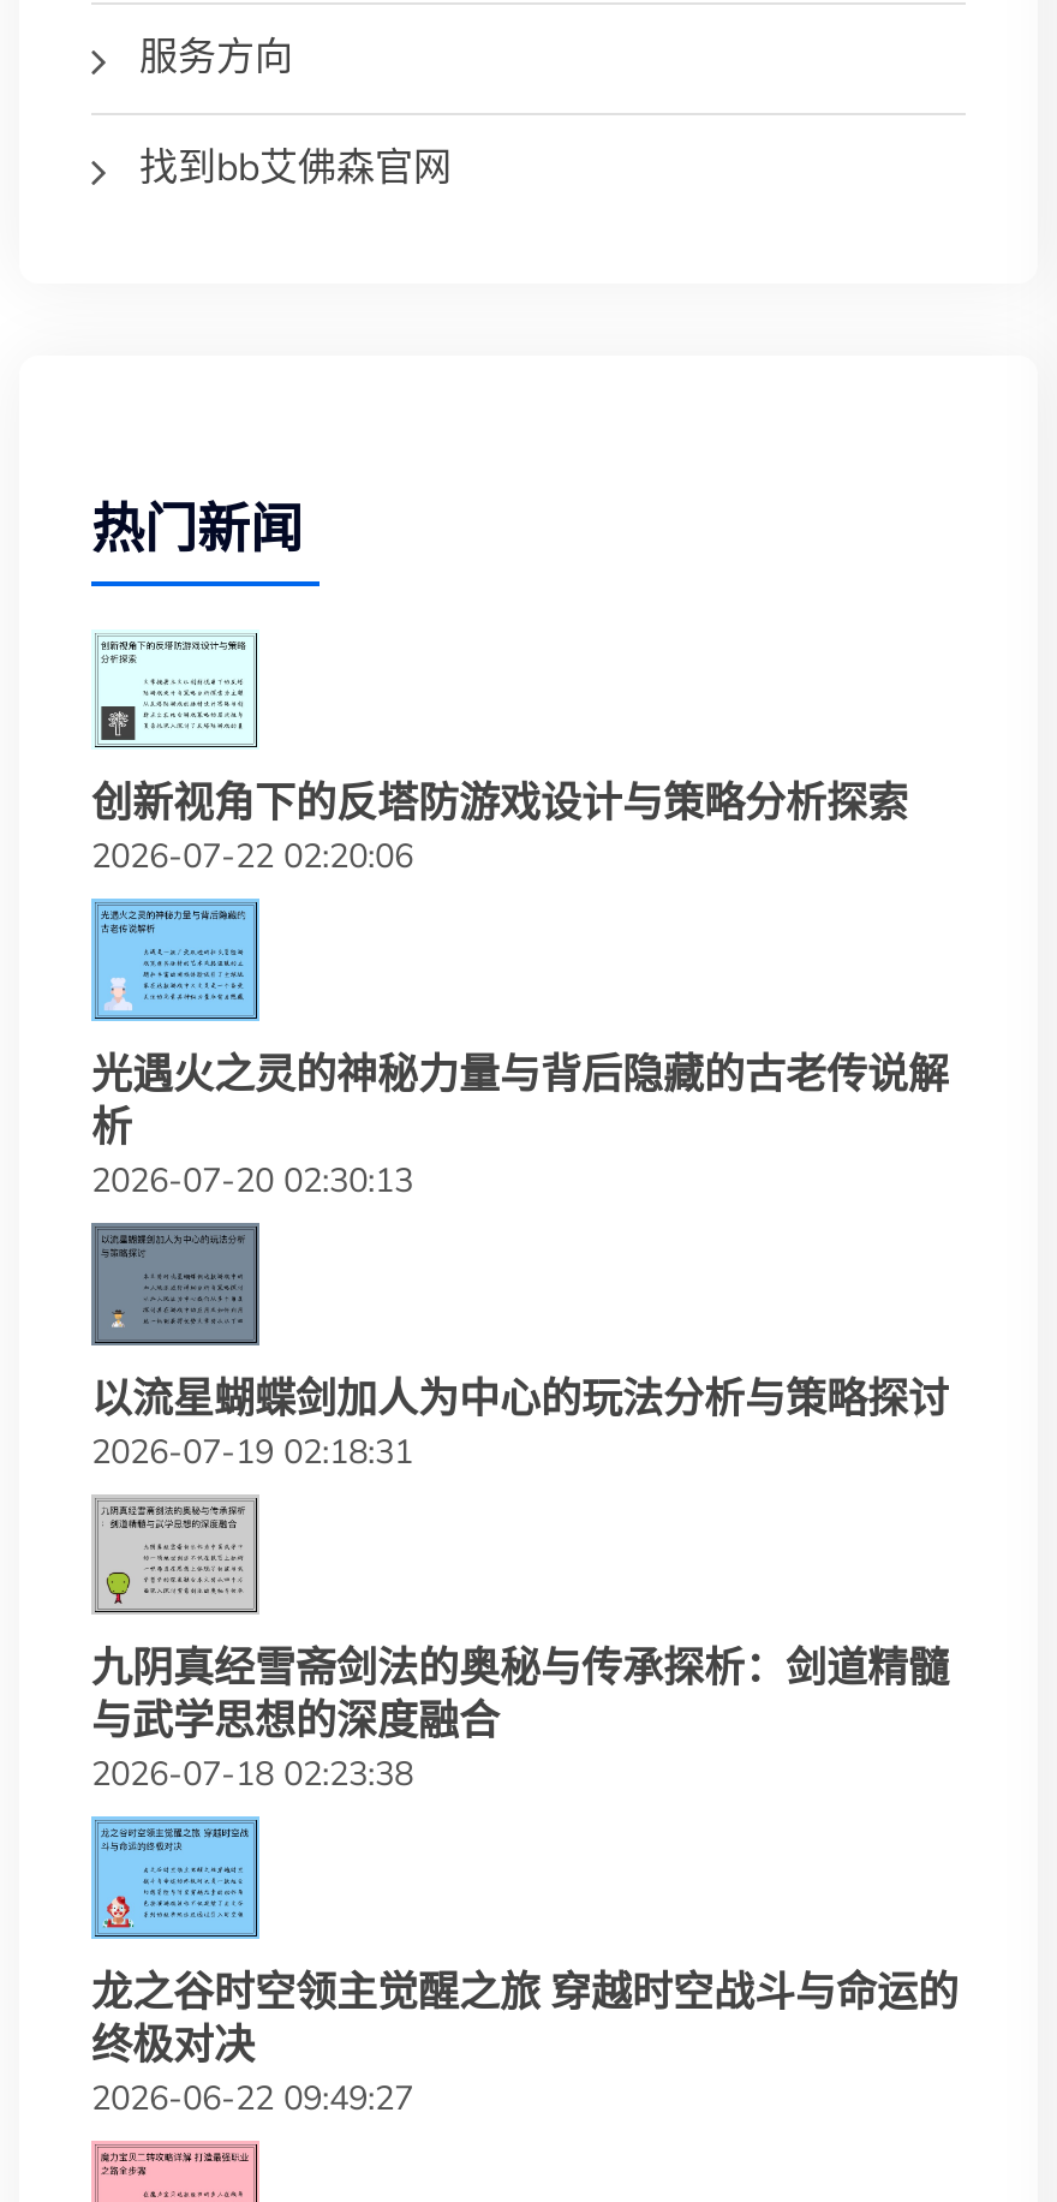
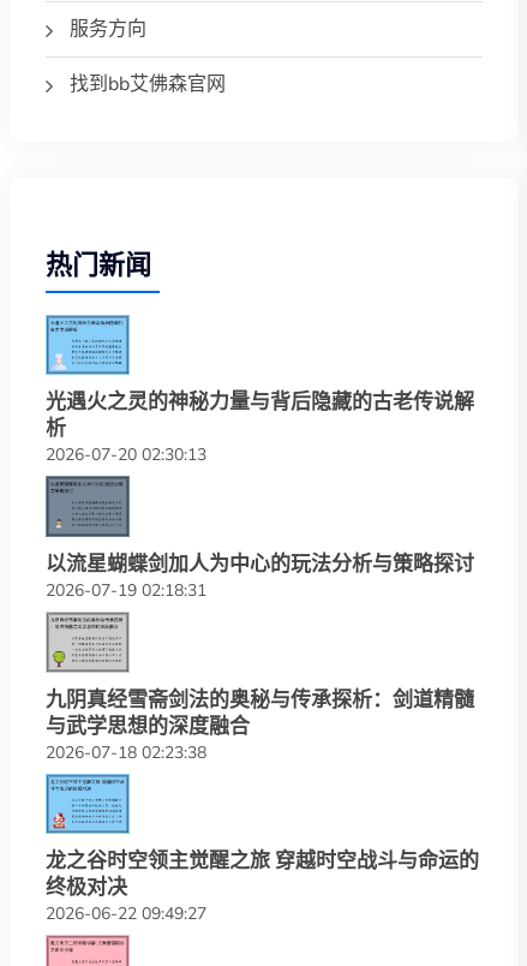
- [image]
- 创新视角下的反塔防游戏设计与策略分析探索
- 2026-07-22 02:20:06
